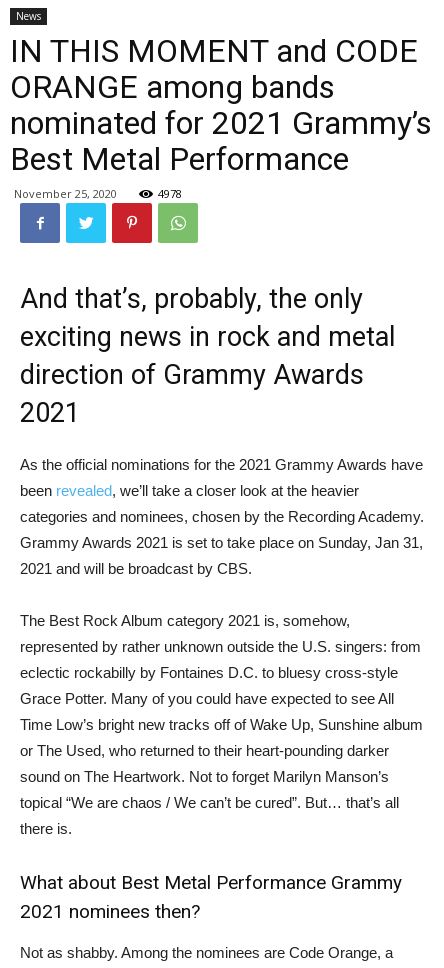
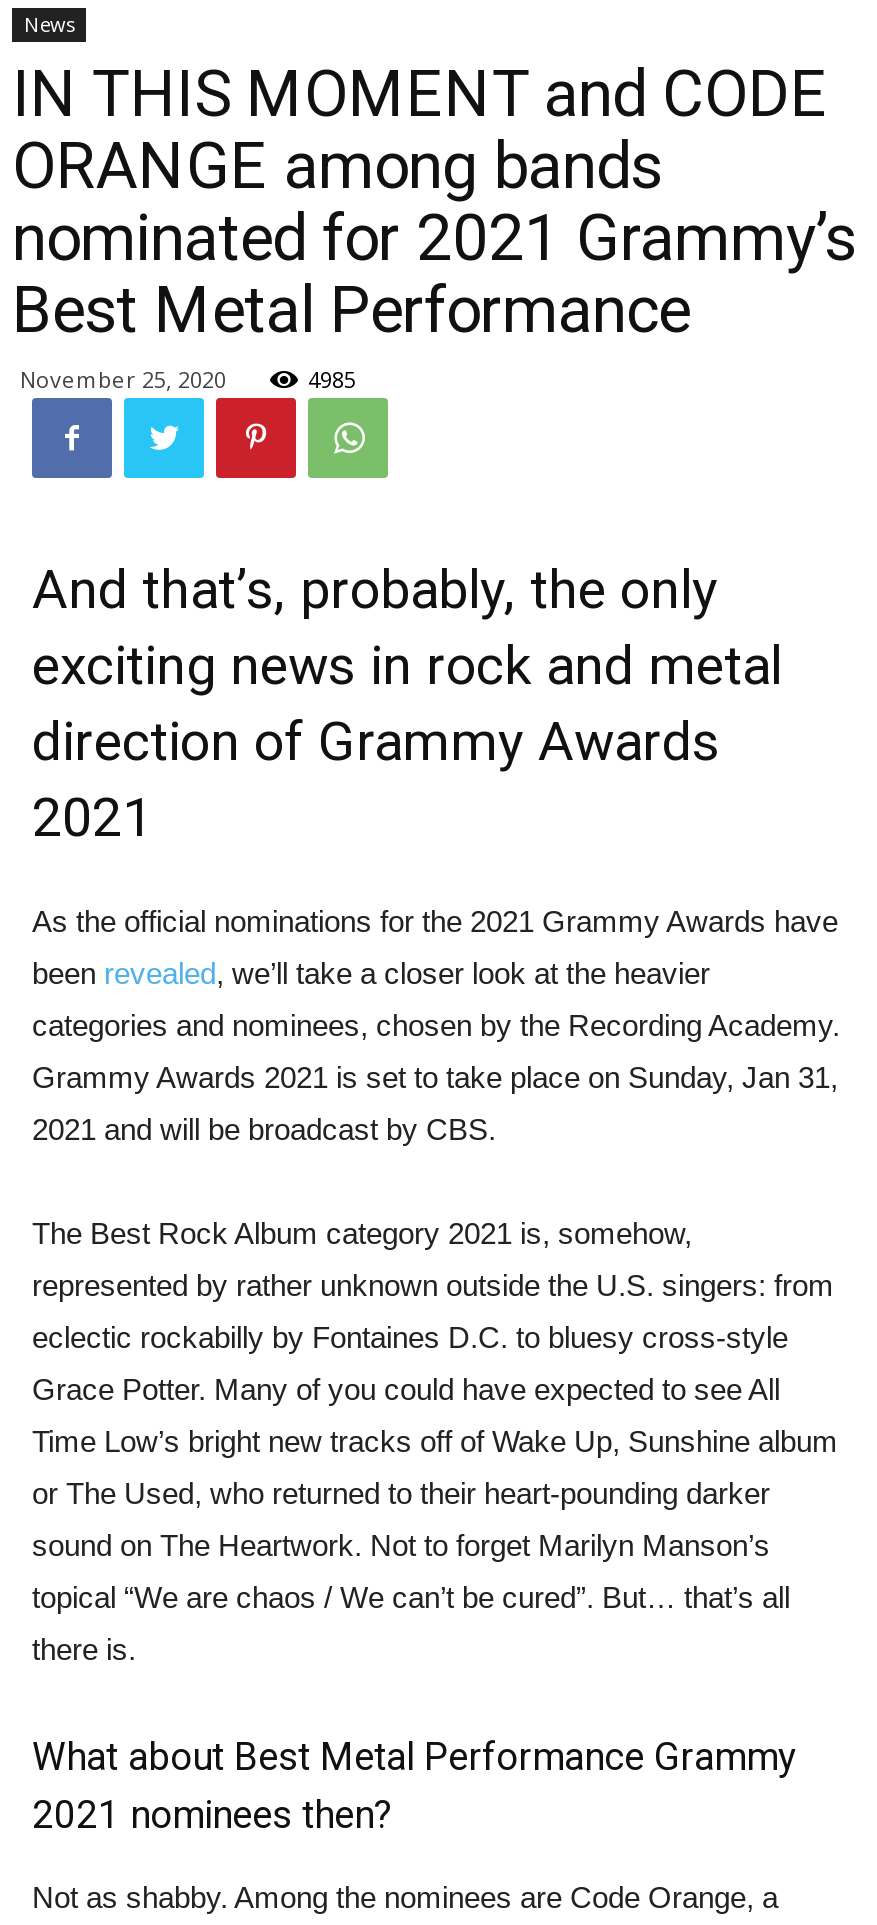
- 4978
+ 4985
